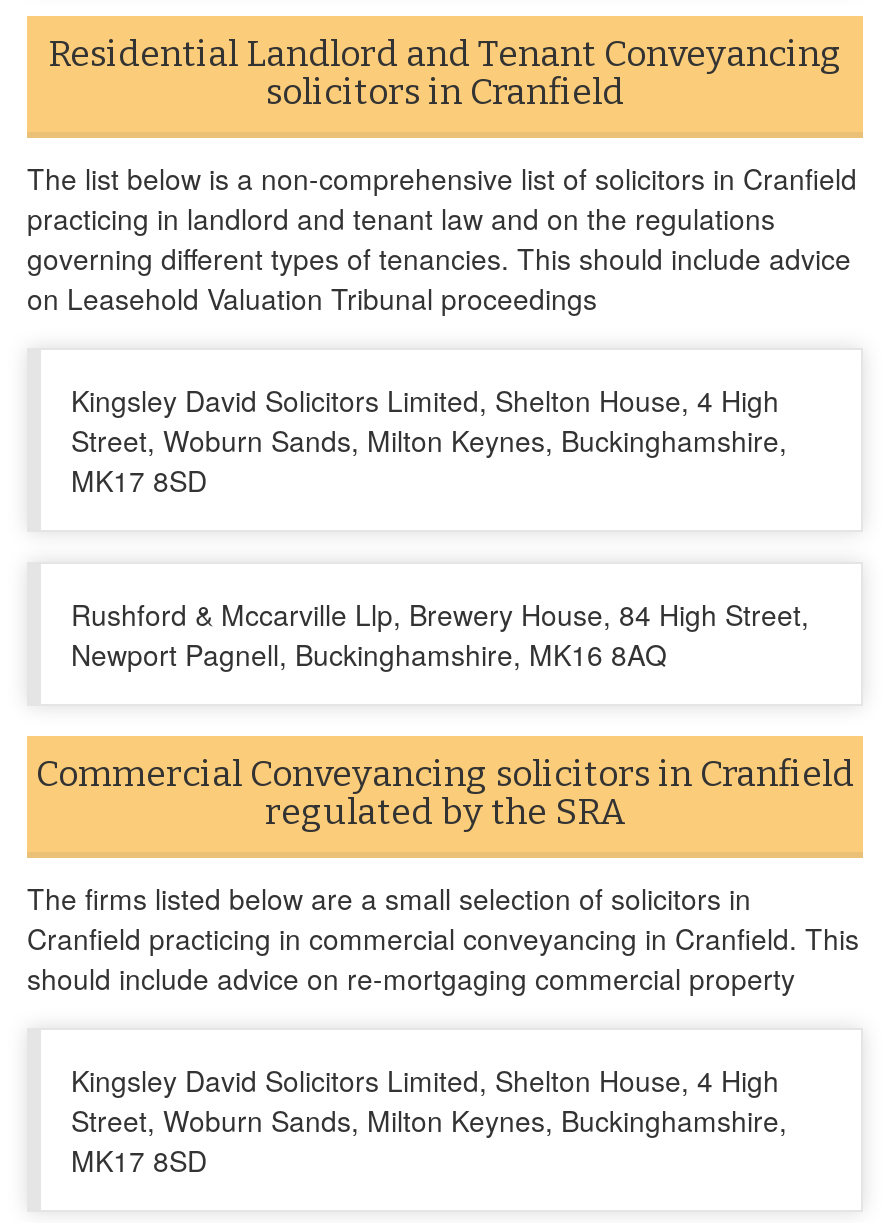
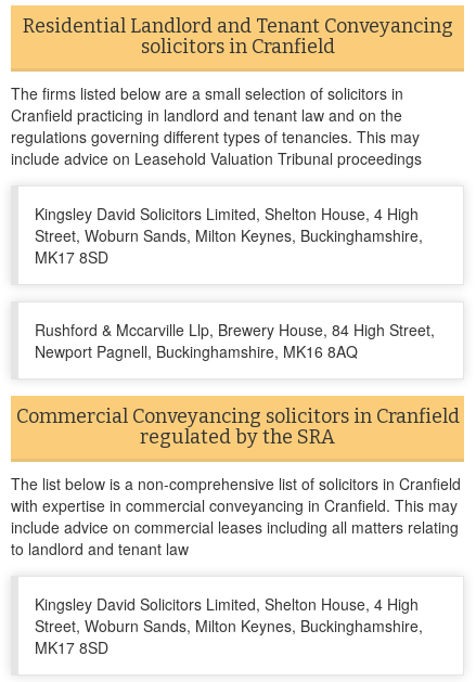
moved down: The list below is a non-comprehensive list of solicitors in Cranfield

- practicing in landlord and tenant law and on the regulations
- governing different types of tenancies. This should include advice
- on Leasehold Valuation Tribunal proceedings
+ Cranfield practicing in landlord and tenant law and on the
+ regulations governing different types of tenancies. This may
+ include advice on Leasehold Valuation Tribunal proceedings

moved up: The firms listed below are a small selection of solicitors in

- Cranfield practicing in commercial conveyancing in Cranfield. This
- should include advice on re-mortgaging commercial property
+ with expertise in commercial conveyancing in Cranfield. This may
+ include advice on commercial leases including all matters relating
+ to landlord and tenant law
